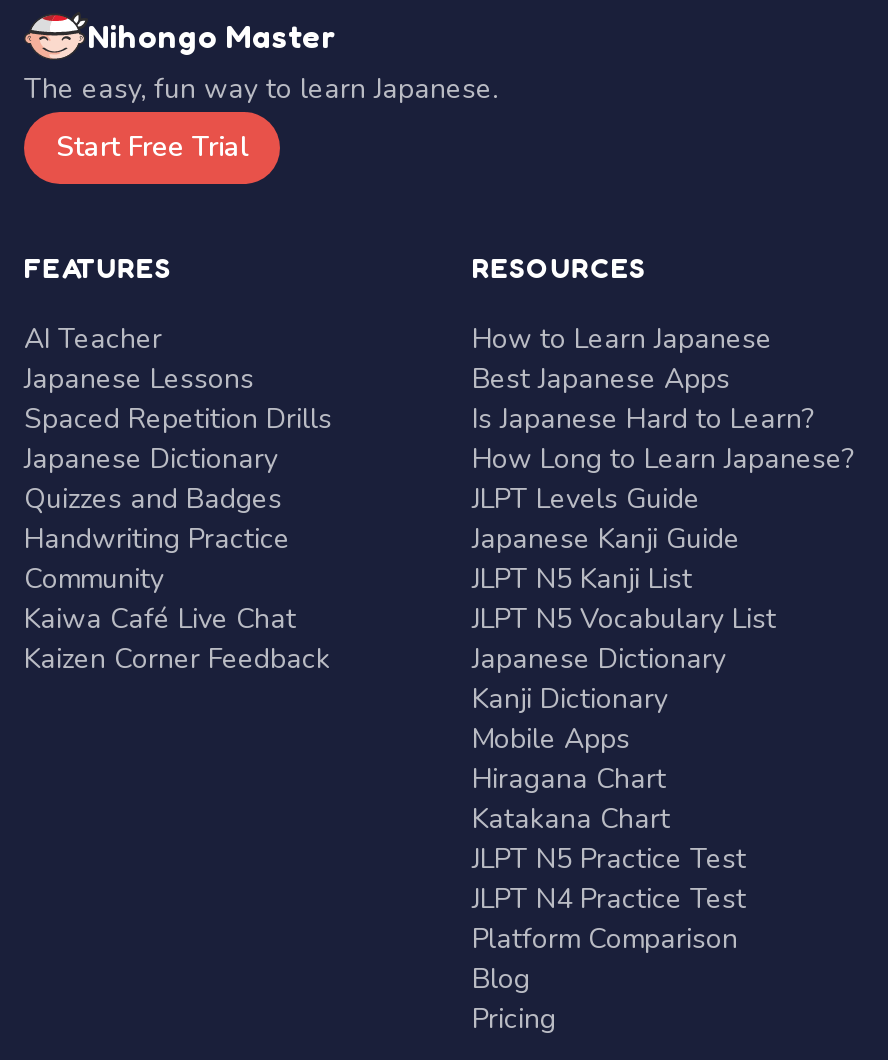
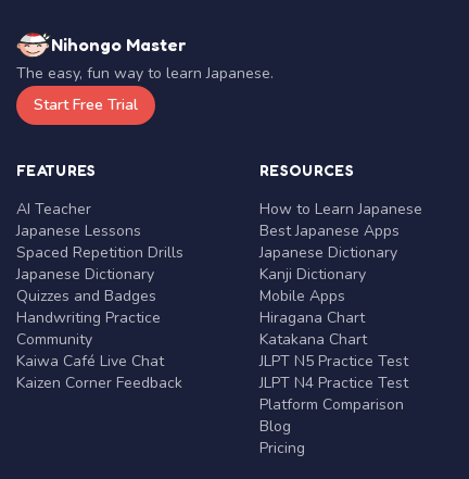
- Is Japanese Hard to Learn?
- How Long to Learn Japanese?
- JLPT Levels Guide
- Japanese Kanji Guide
- JLPT N5 Kanji List
- JLPT N5 Vocabulary List
